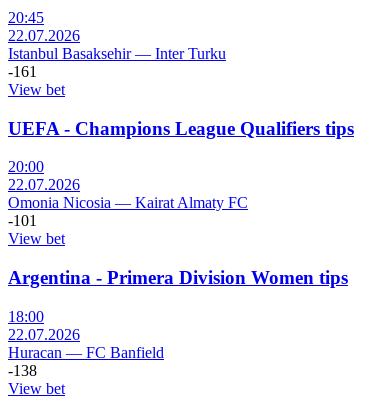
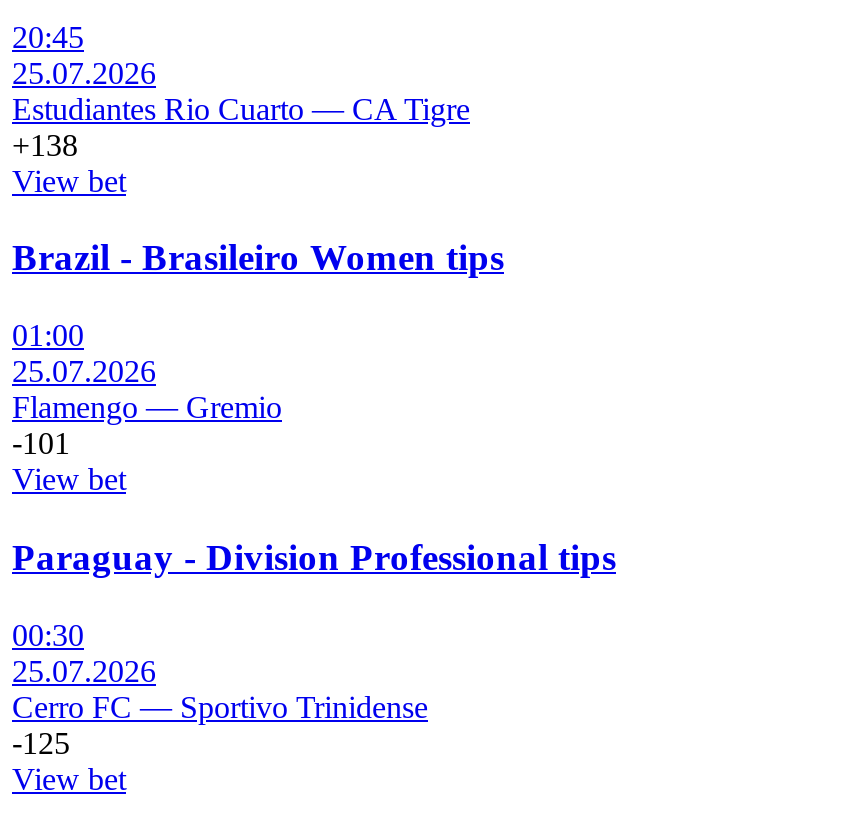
- 22.07.2026
- Istanbul Basaksehir — Inter Turku
- -161
+ 25.07.2026
+ Estudiantes Rio Cuarto — CA Tigre
+ +138

- UEFA - Champions League Qualifiers tips
+ Brazil - Brasileiro Women tips

- 20:00
- 22.07.2026
- Omonia Nicosia — Kairat Almaty FC
+ 01:00
+ 25.07.2026
+ Flamengo — Gremio

- Argentina - Primera Division Women tips
+ Paraguay - Division Professional tips

- 18:00
- 22.07.2026
- Huracan — FC Banfield
- -138
+ 00:30
+ 25.07.2026
+ Cerro FC — Sportivo Trinidense
+ -125
